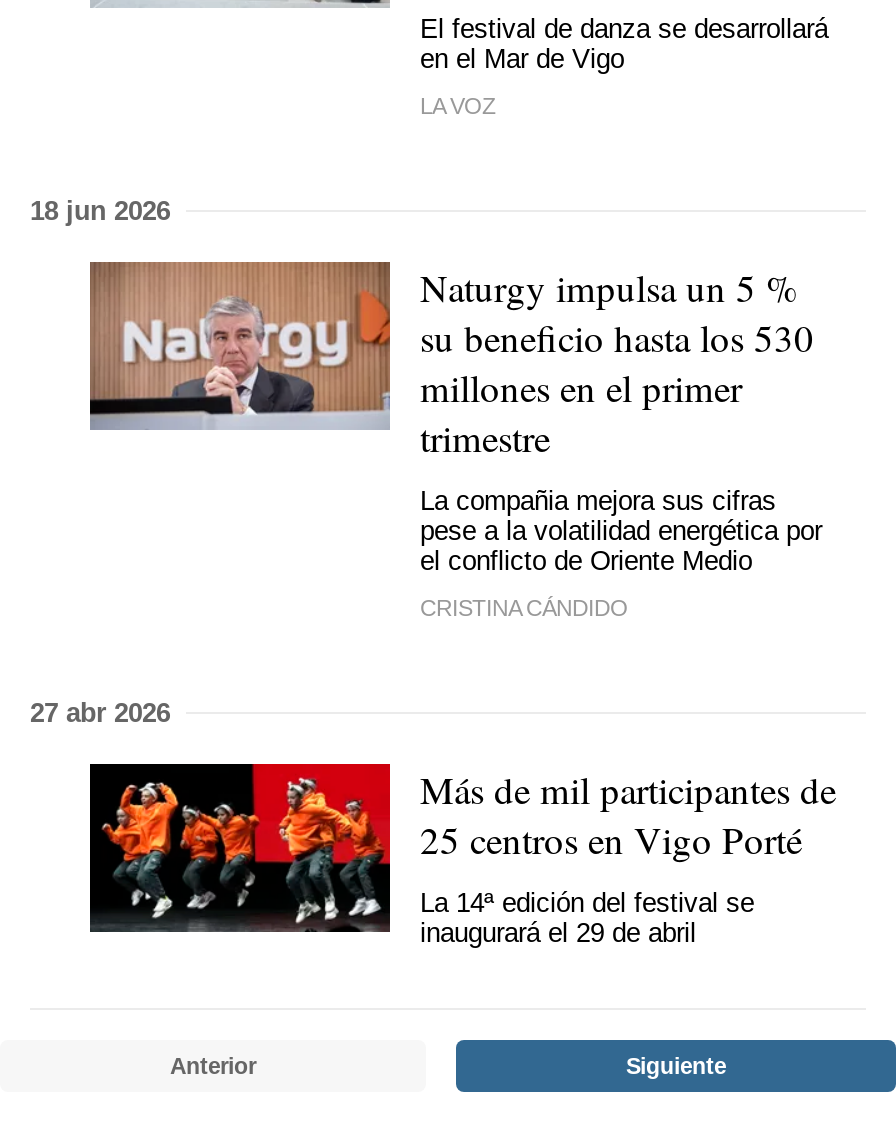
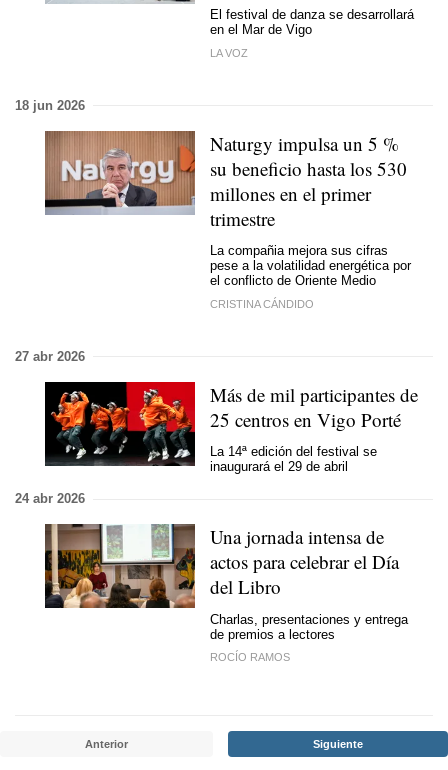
+ [image]
+ 24 abr 2026
+ Una jornada intensa de
+ actos para celebrar el Día
+ del Libro
+ Charlas, presentaciones y entrega
+ de premios a lectores
+ ROCÍO RAMOS
